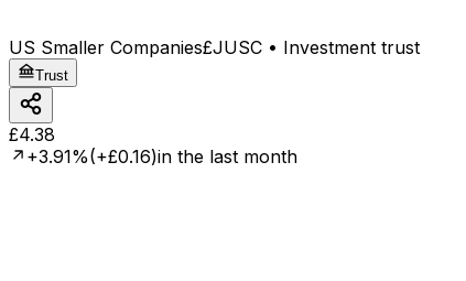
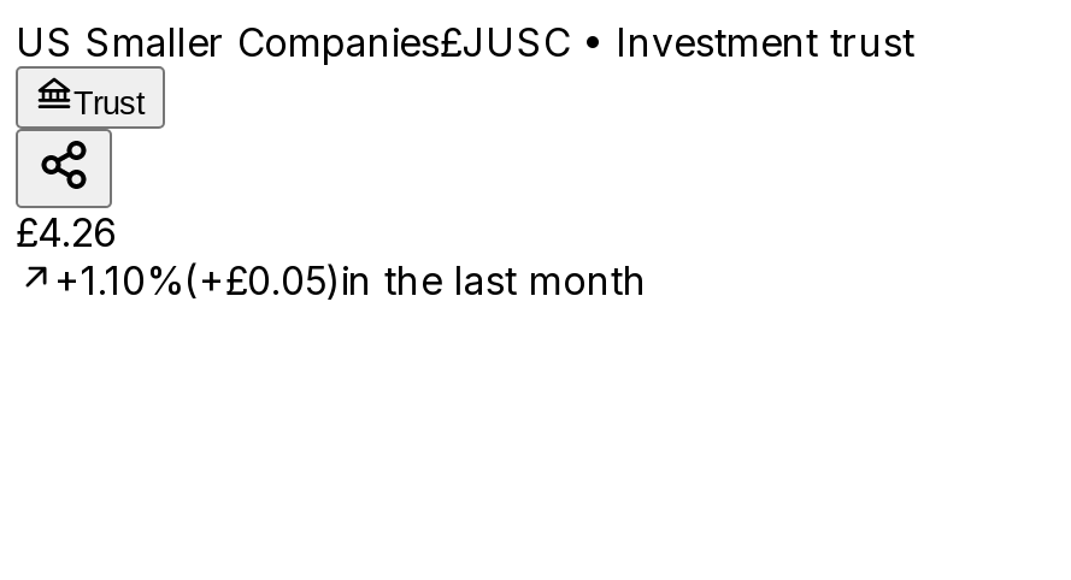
- £4.38
+ £4.26

- +3.91%(+£0.16)in the last month
+ +1.10%(+£0.05)in the last month
